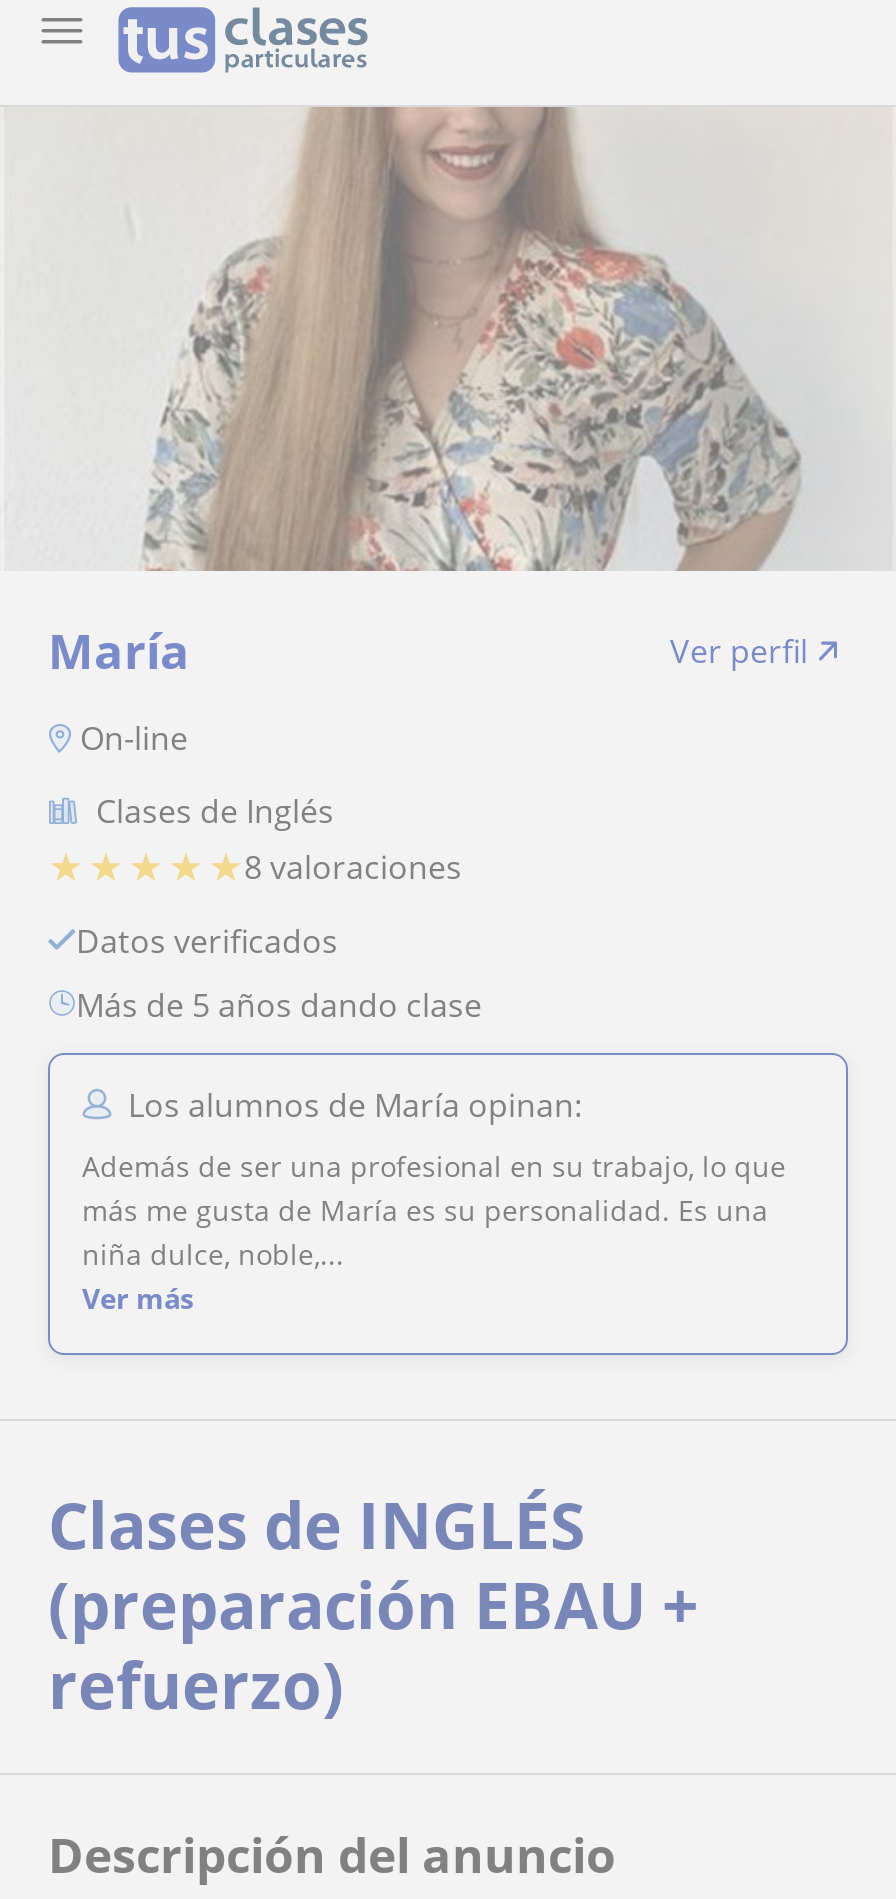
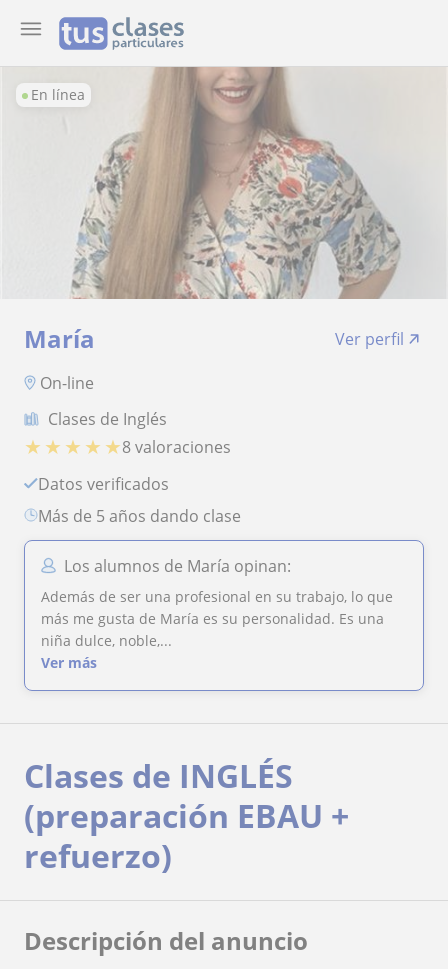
+ En línea
